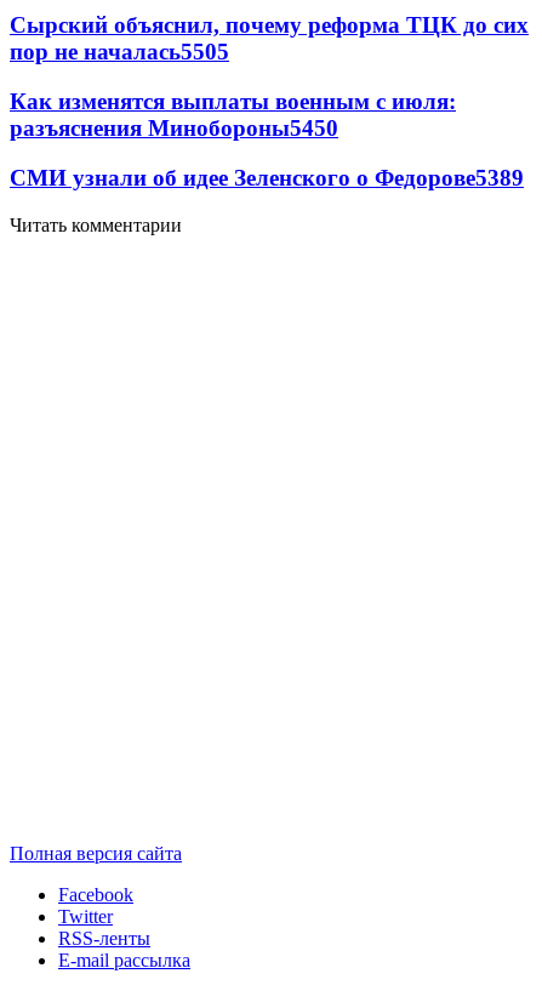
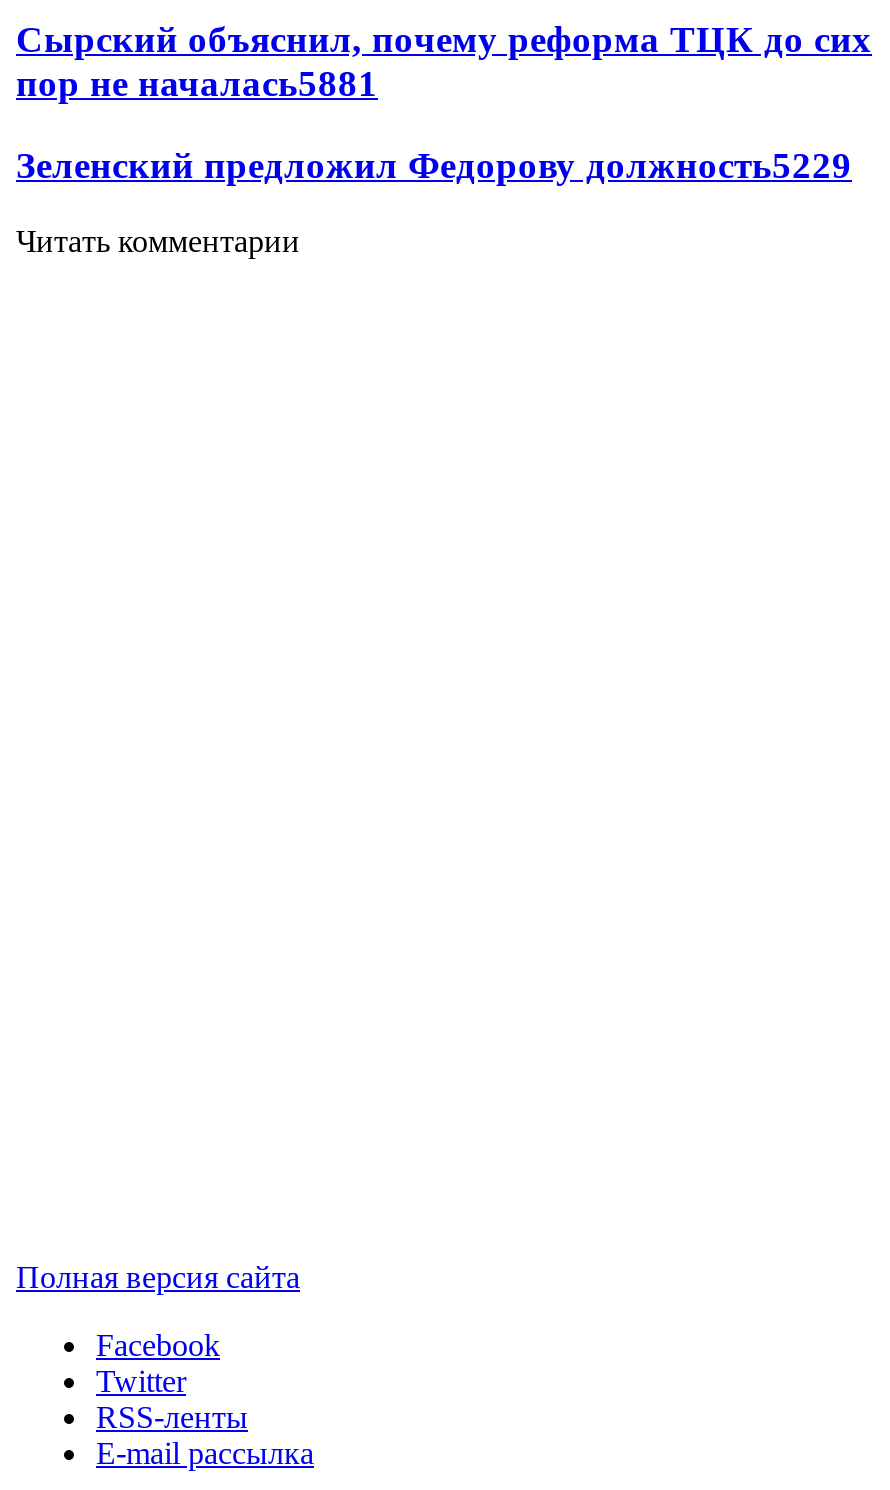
- пор не началась5505
- Как изменятся выплаты военным с июля:
- разъяснения Минобороны5450
- СМИ узнали об идее Зеленского о Федорове5389
+ пор не началась5881
+ Зеленский предложил Федорову должность5229
